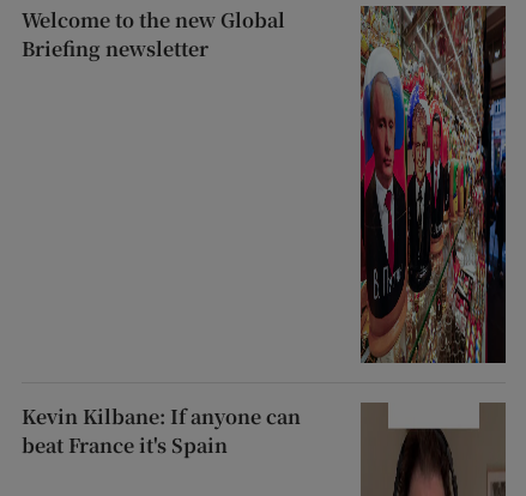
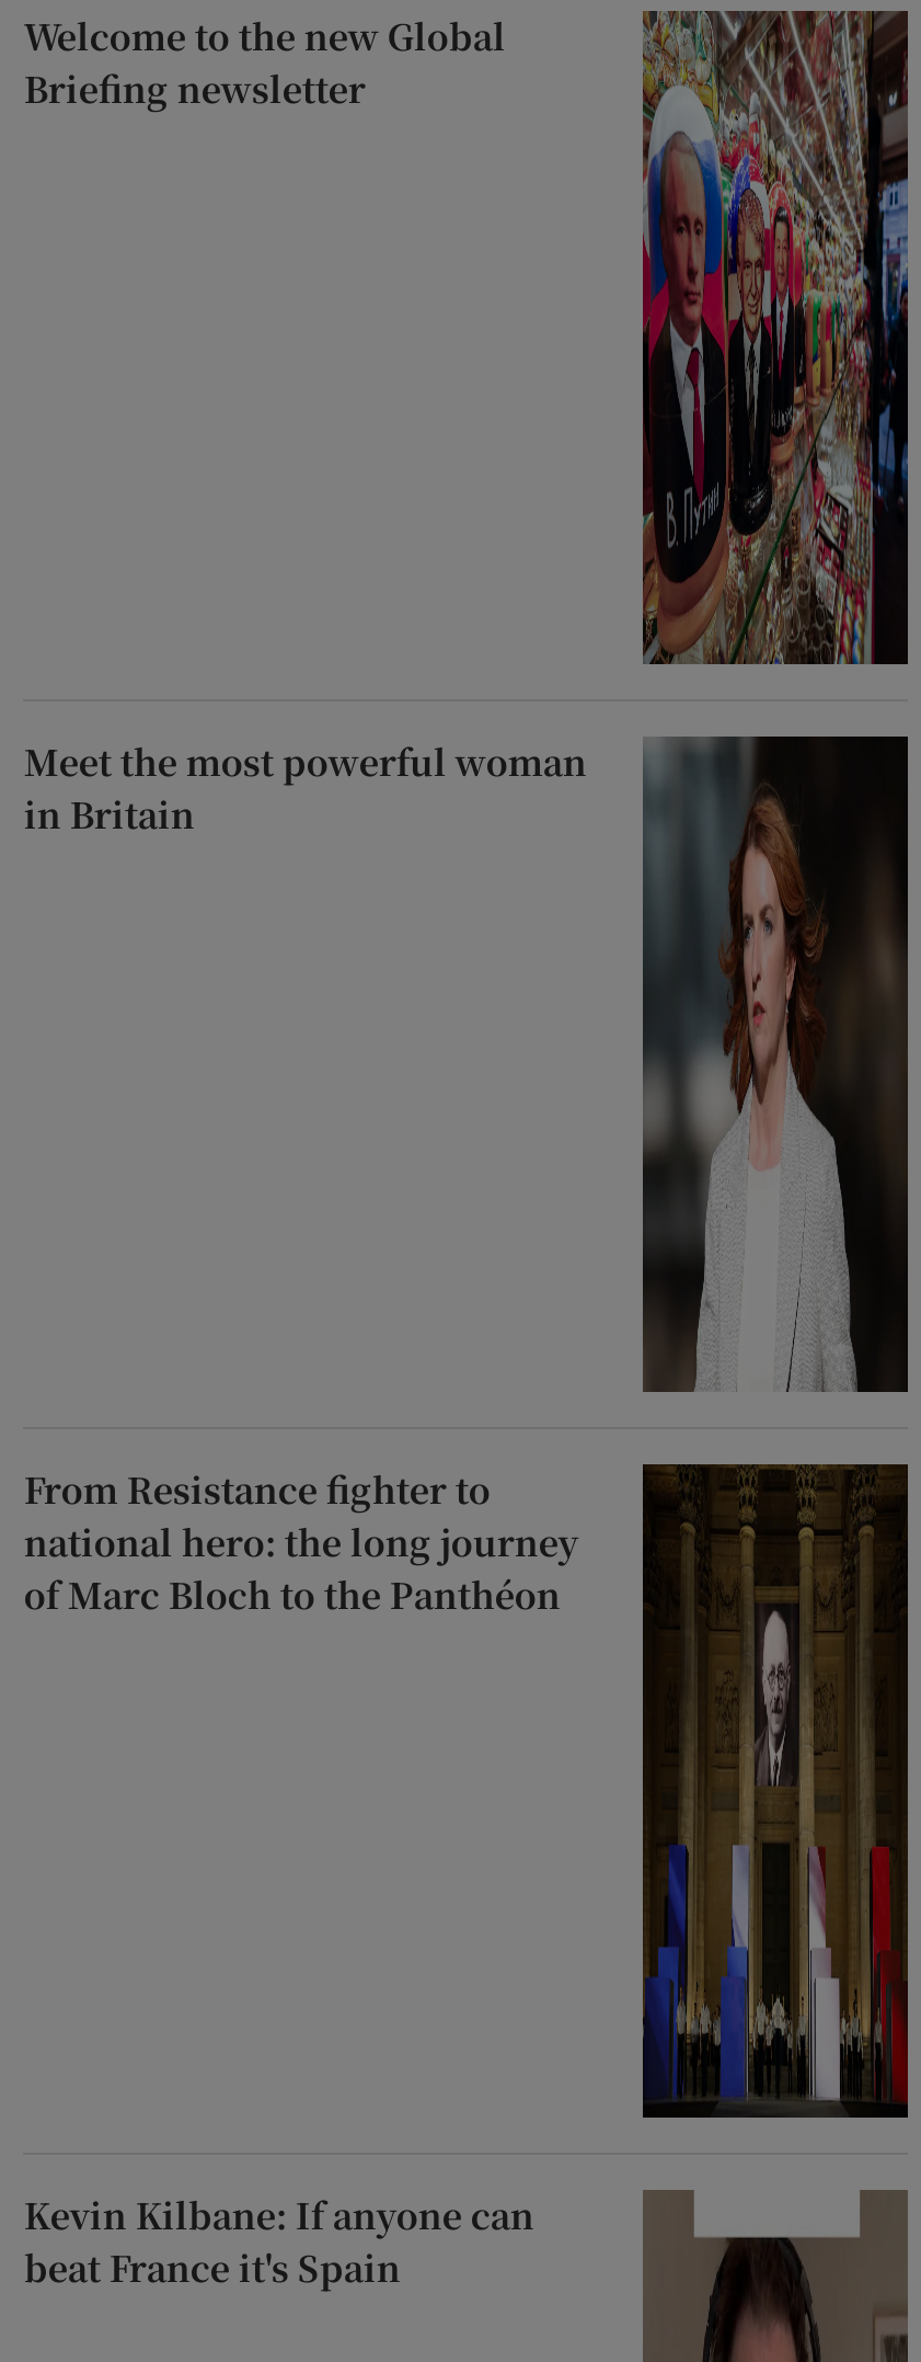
+ [image]
+ Meet the most powerful woman
+ in Britain

+ [image]
+ From Resistance fighter to
+ national hero: the long journey
+ of Marc Bloch to the Panthéon
